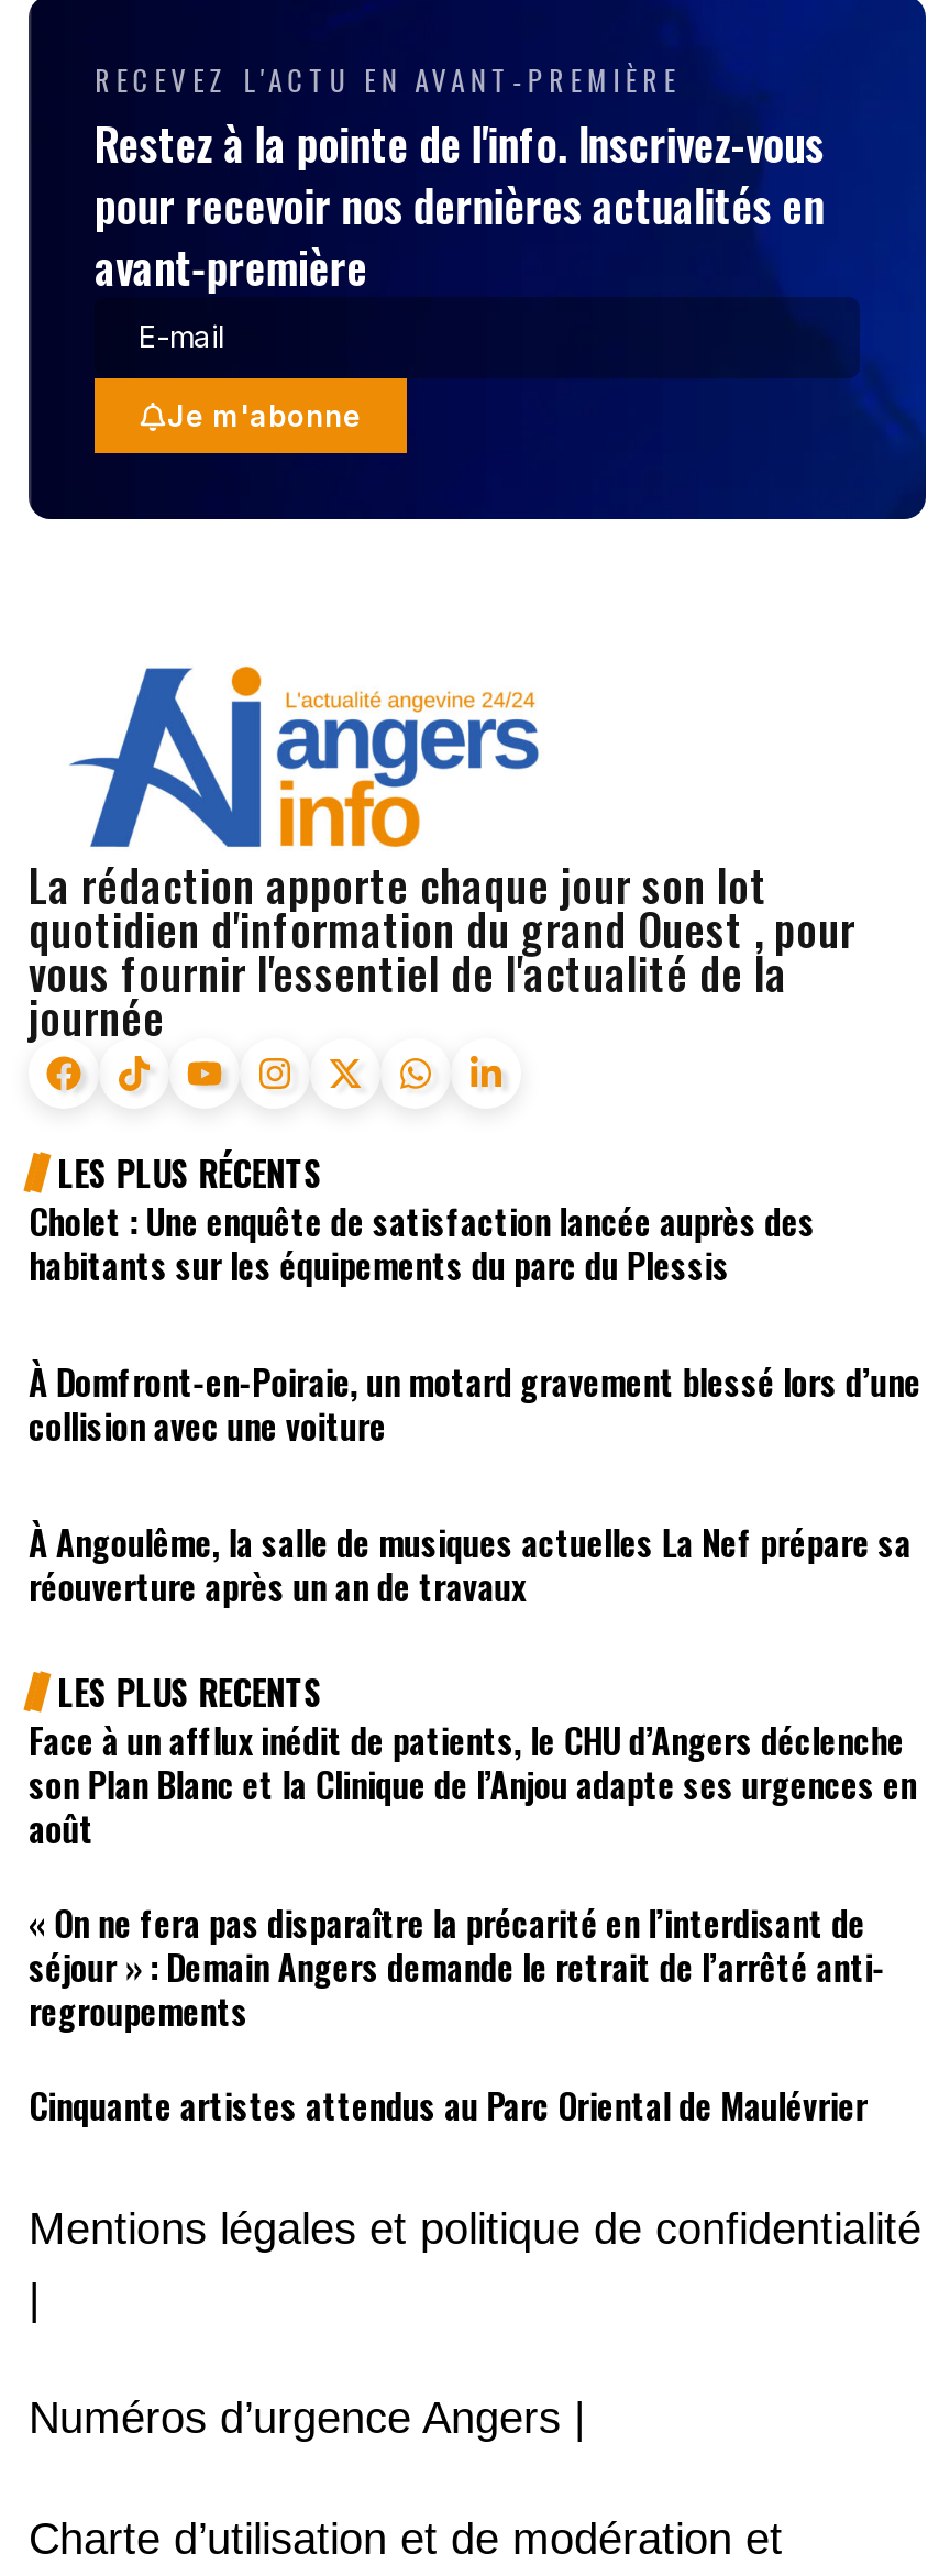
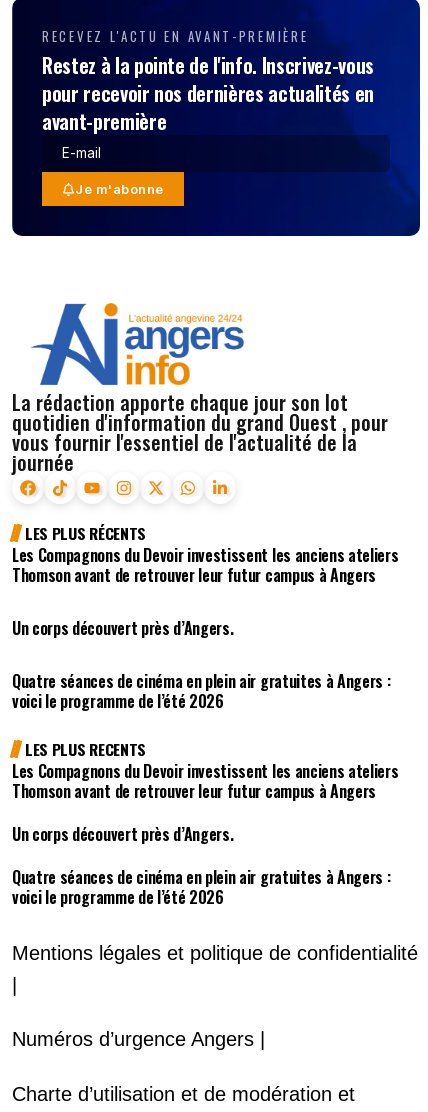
- Cholet : Une enquête de satisfaction lancée auprès des
- habitants sur les équipements du parc du Plessis
+ Les Compagnons du Devoir investissent les anciens ateliers
+ Thomson avant de retrouver leur futur campus à Angers

- À Domfront-en-Poiraie, un motard gravement blessé lors d’une
- collision avec une voiture
+ Un corps découvert près d’Angers.

- À Angoulême, la salle de musiques actuelles La Nef prépare sa
- réouverture après un an de travaux
+ Quatre séances de cinéma en plein air gratuites à Angers :
+ voici le programme de l’été 2026

- Face à un afflux inédit de patients, le CHU d’Angers déclenche
- son Plan Blanc et la Clinique de l’Anjou adapte ses urgences en
- août
+ Les Compagnons du Devoir investissent les anciens ateliers
+ Thomson avant de retrouver leur futur campus à Angers

- « On ne fera pas disparaître la précarité en l’interdisant de
- séjour » : Demain Angers demande le retrait de l’arrêté anti-
- regroupements
+ Un corps découvert près d’Angers.

- Cinquante artistes attendus au Parc Oriental de Maulévrier
+ Quatre séances de cinéma en plein air gratuites à Angers :
+ voici le programme de l’été 2026
